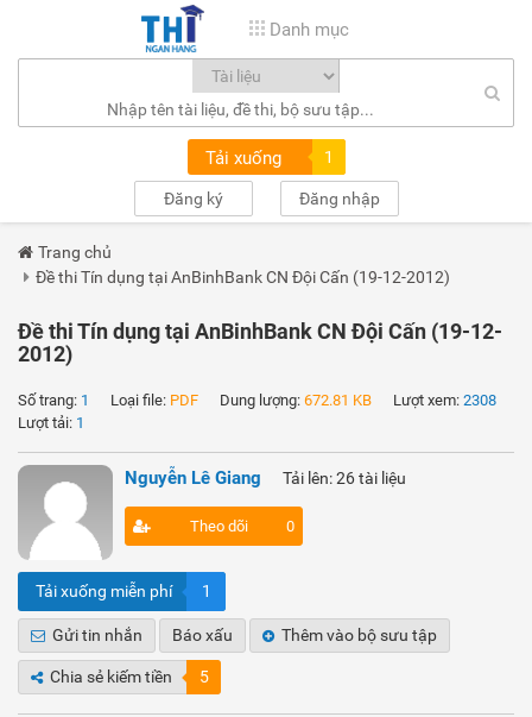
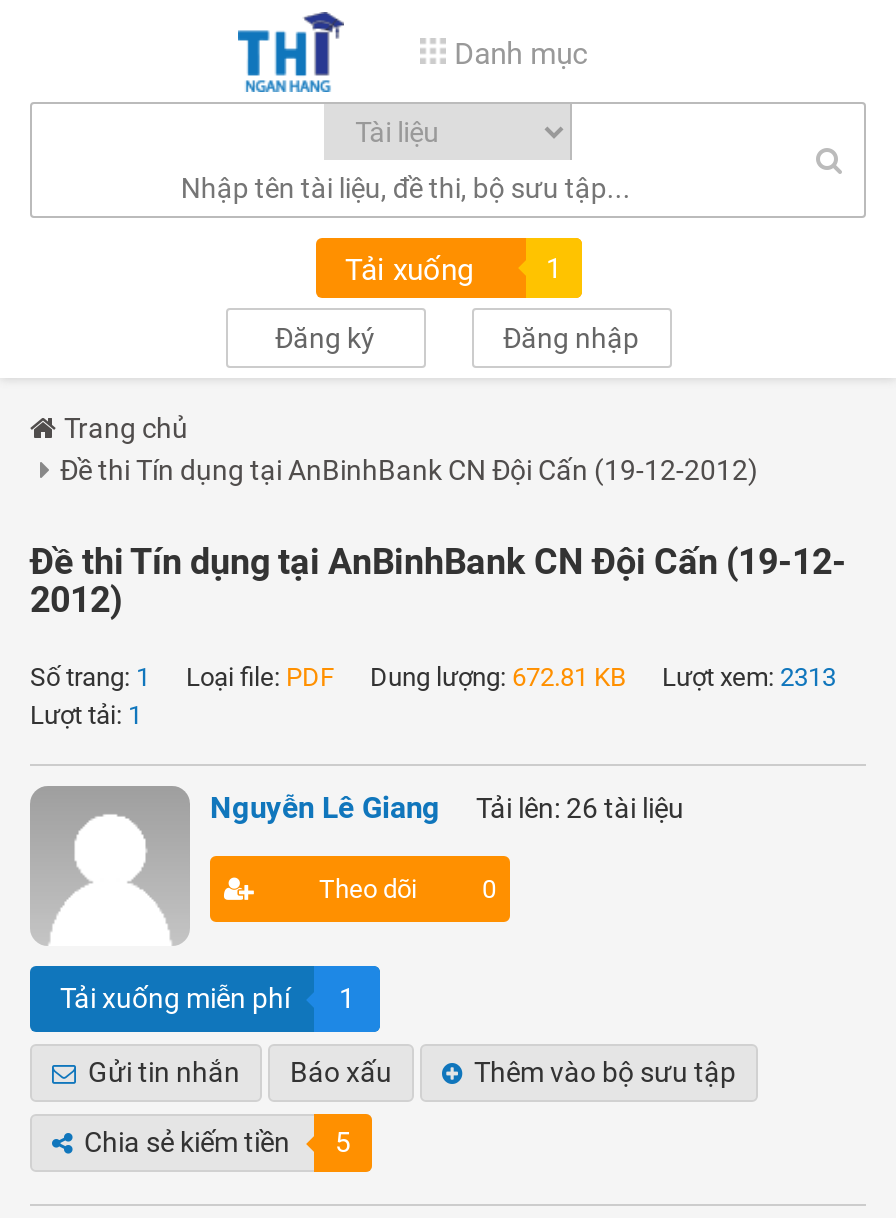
- Số trang: 1 Loại file: PDF Dung lượng: 672.81 KB Lượt xem: 2308
+ Số trang: 1 Loại file: PDF Dung lượng: 672.81 KB Lượt xem: 2313
